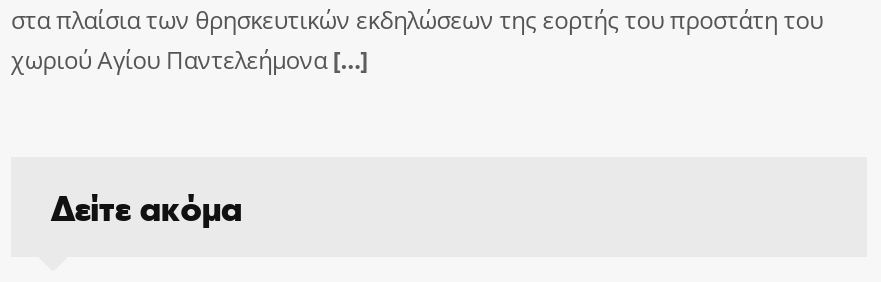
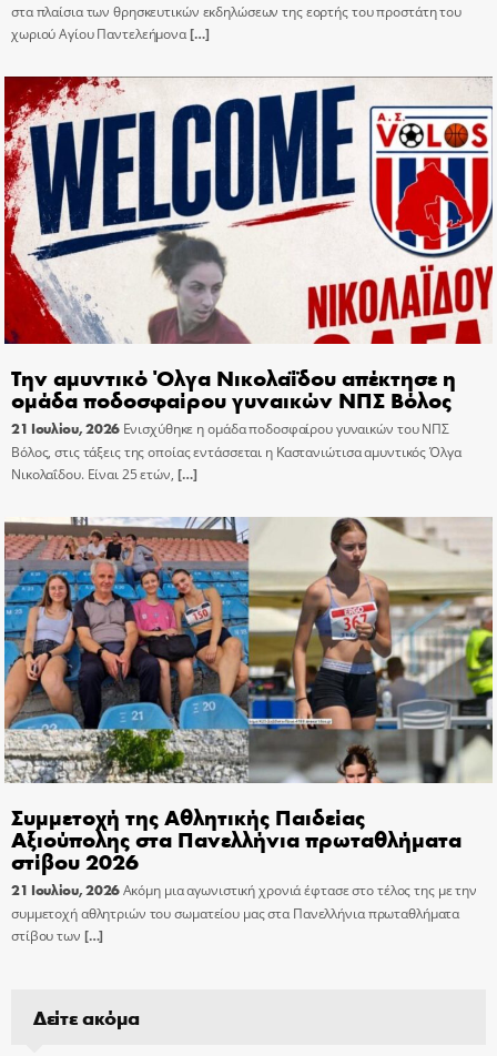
+ [image]
+ Την αμυντικό Όλγα Νικολαΐδου απέκτησε η
+ ομάδα ποδοσφαίρου γυναικών ΝΠΣ Βόλος
+ 21 Ιουλίου, 2026 Ενισχύθηκε η ομάδα ποδοσφαίρου γυναικών του ΝΠΣ
+ Βόλος, στις τάξεις της οποίας εντάσσεται η Καστανιώτισα αμυντικός Όλγα
+ Νικολαΐδου. Είναι 25 ετών, […]

+ [image]
+ Συμμετοχή της Αθλητικής Παιδείας
+ Αξιούπολης στα Πανελλήνια πρωταθλήματα
+ στίβου 2026
+ 21 Ιουλίου, 2026 Ακόμη μια αγωνιστική χρονιά έφτασε στο τέλος της με την
+ συμμετοχή αθλητριών του σωματείου μας στα Πανελλήνια πρωταθλήματα
+ στίβου των […]
